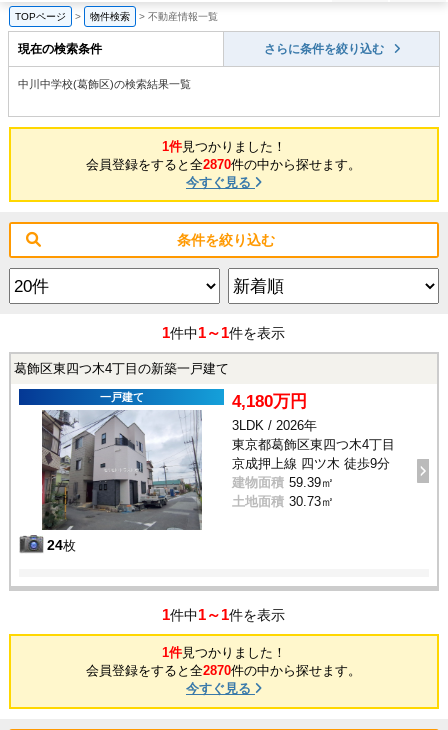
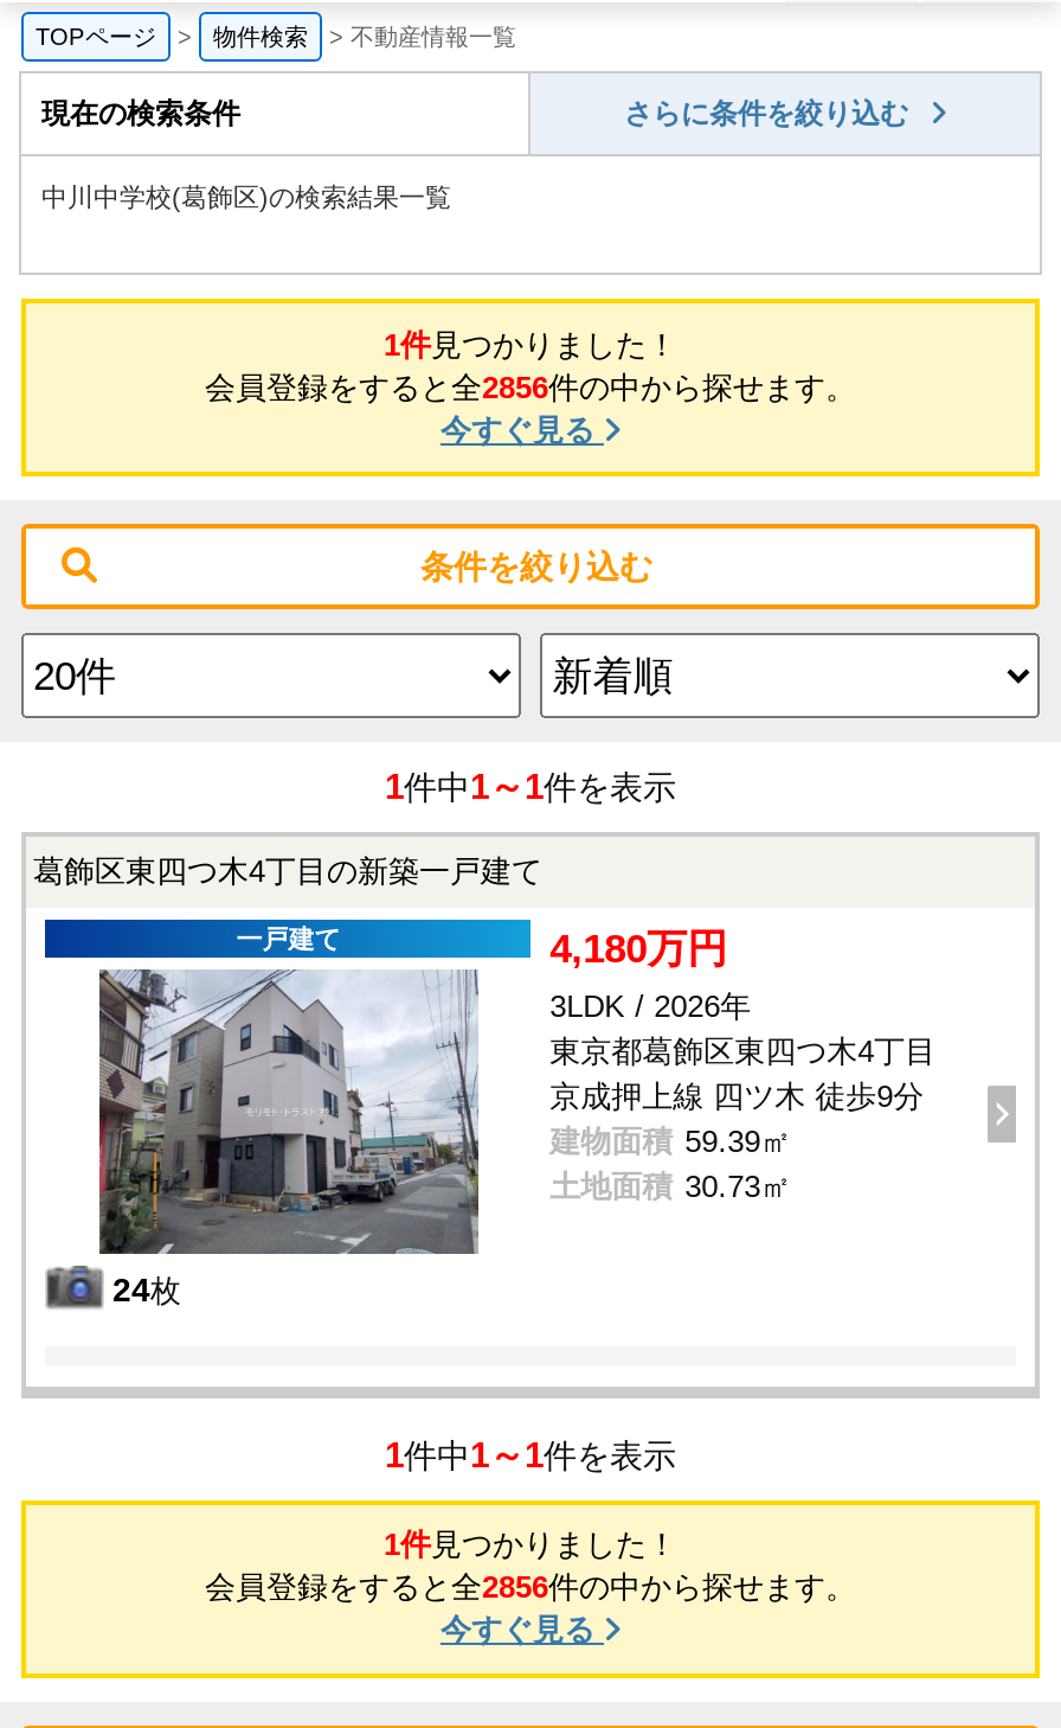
- 会員登録をすると全2870件の中から探せます。
+ 会員登録をすると全2856件の中から探せます。

- 会員登録をすると全2870件の中から探せます。
+ 会員登録をすると全2856件の中から探せます。
